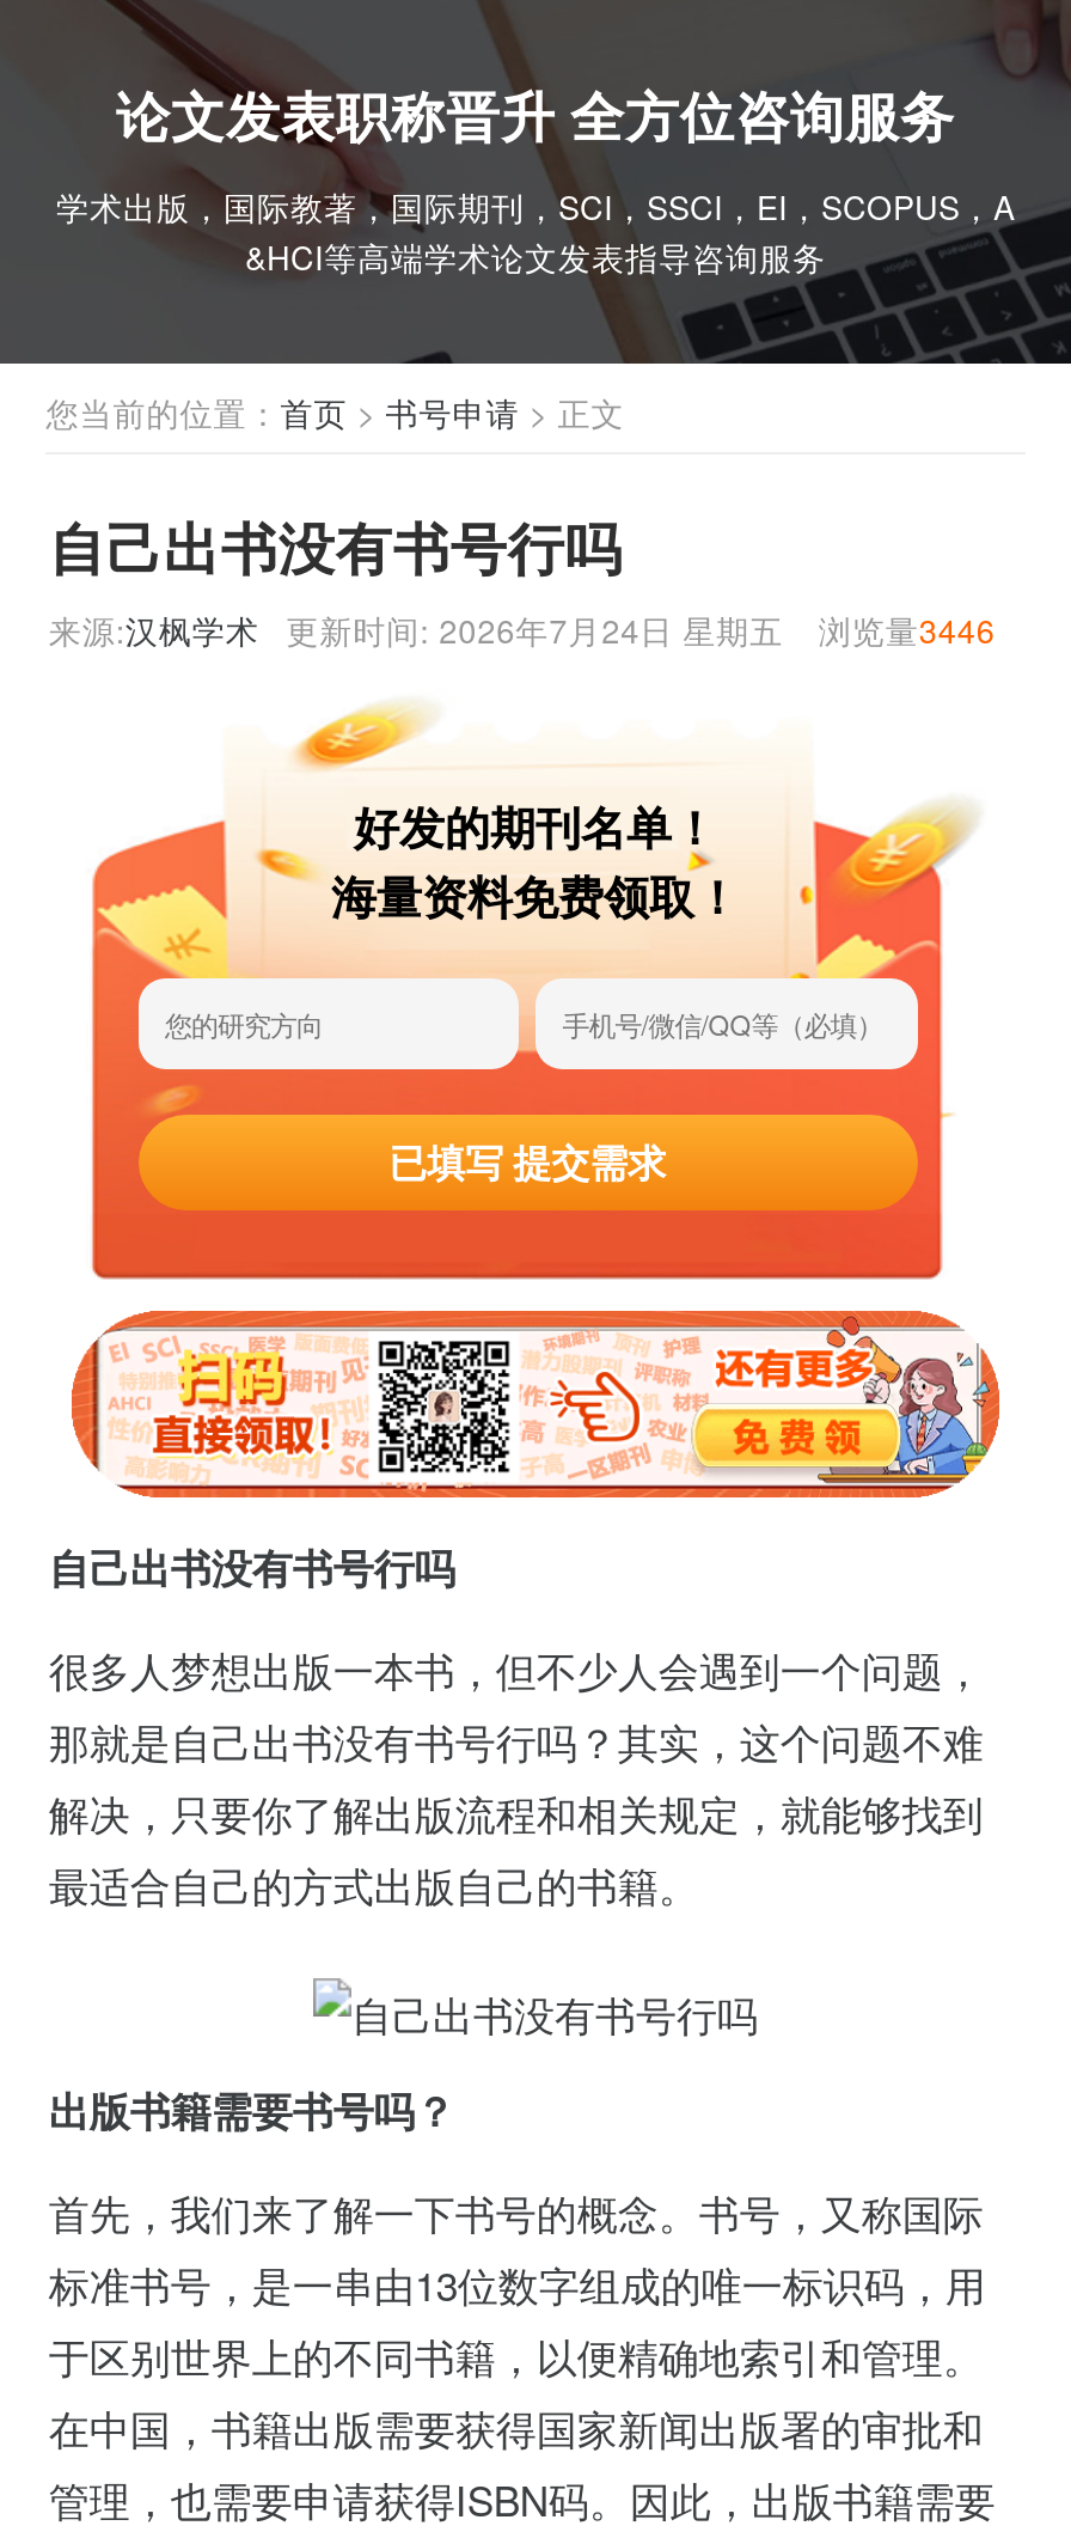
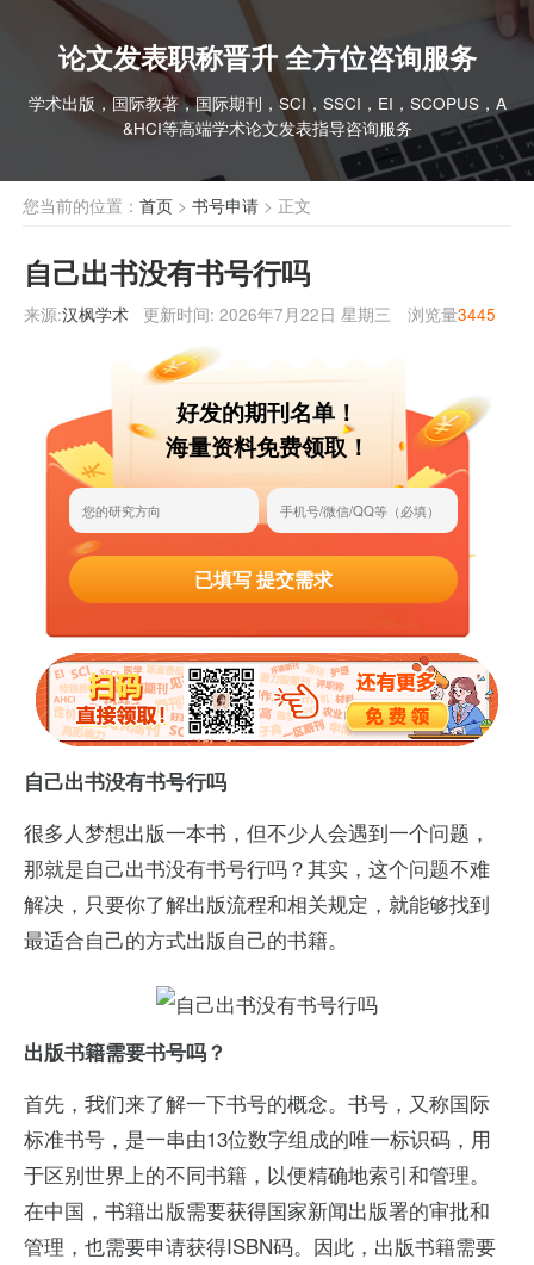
- 来源:汉枫学术 更新时间: 2026年7月24日 星期五
+ 来源:汉枫学术 更新时间: 2026年7月22日 星期三

- 浏览量3446
+ 浏览量3445
